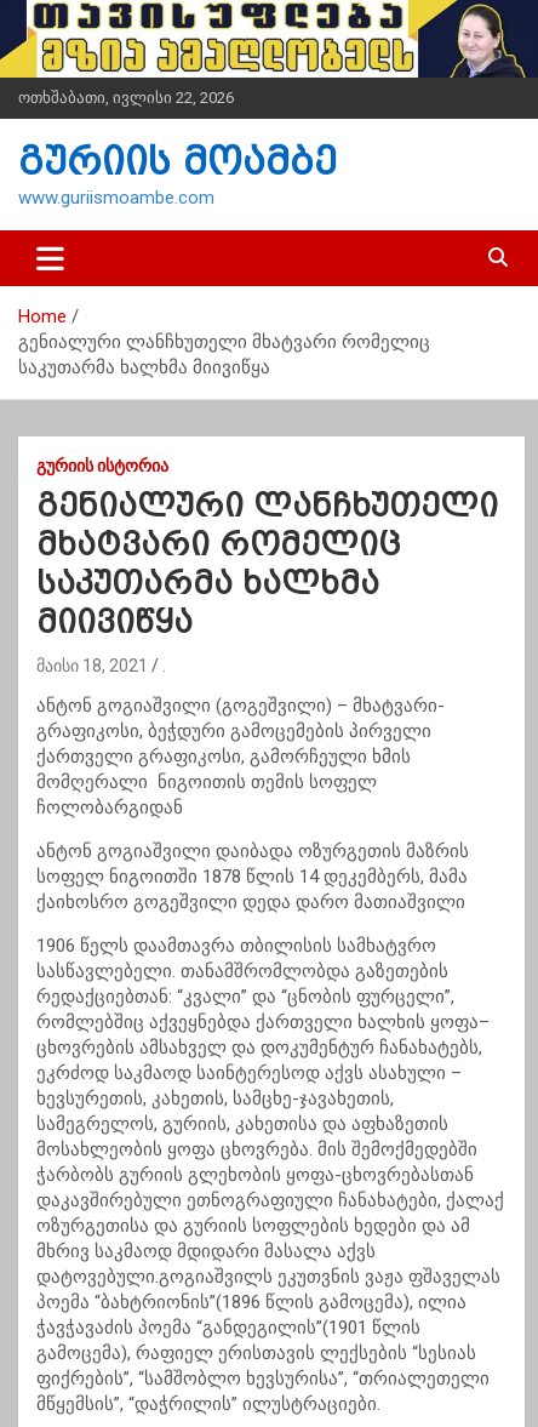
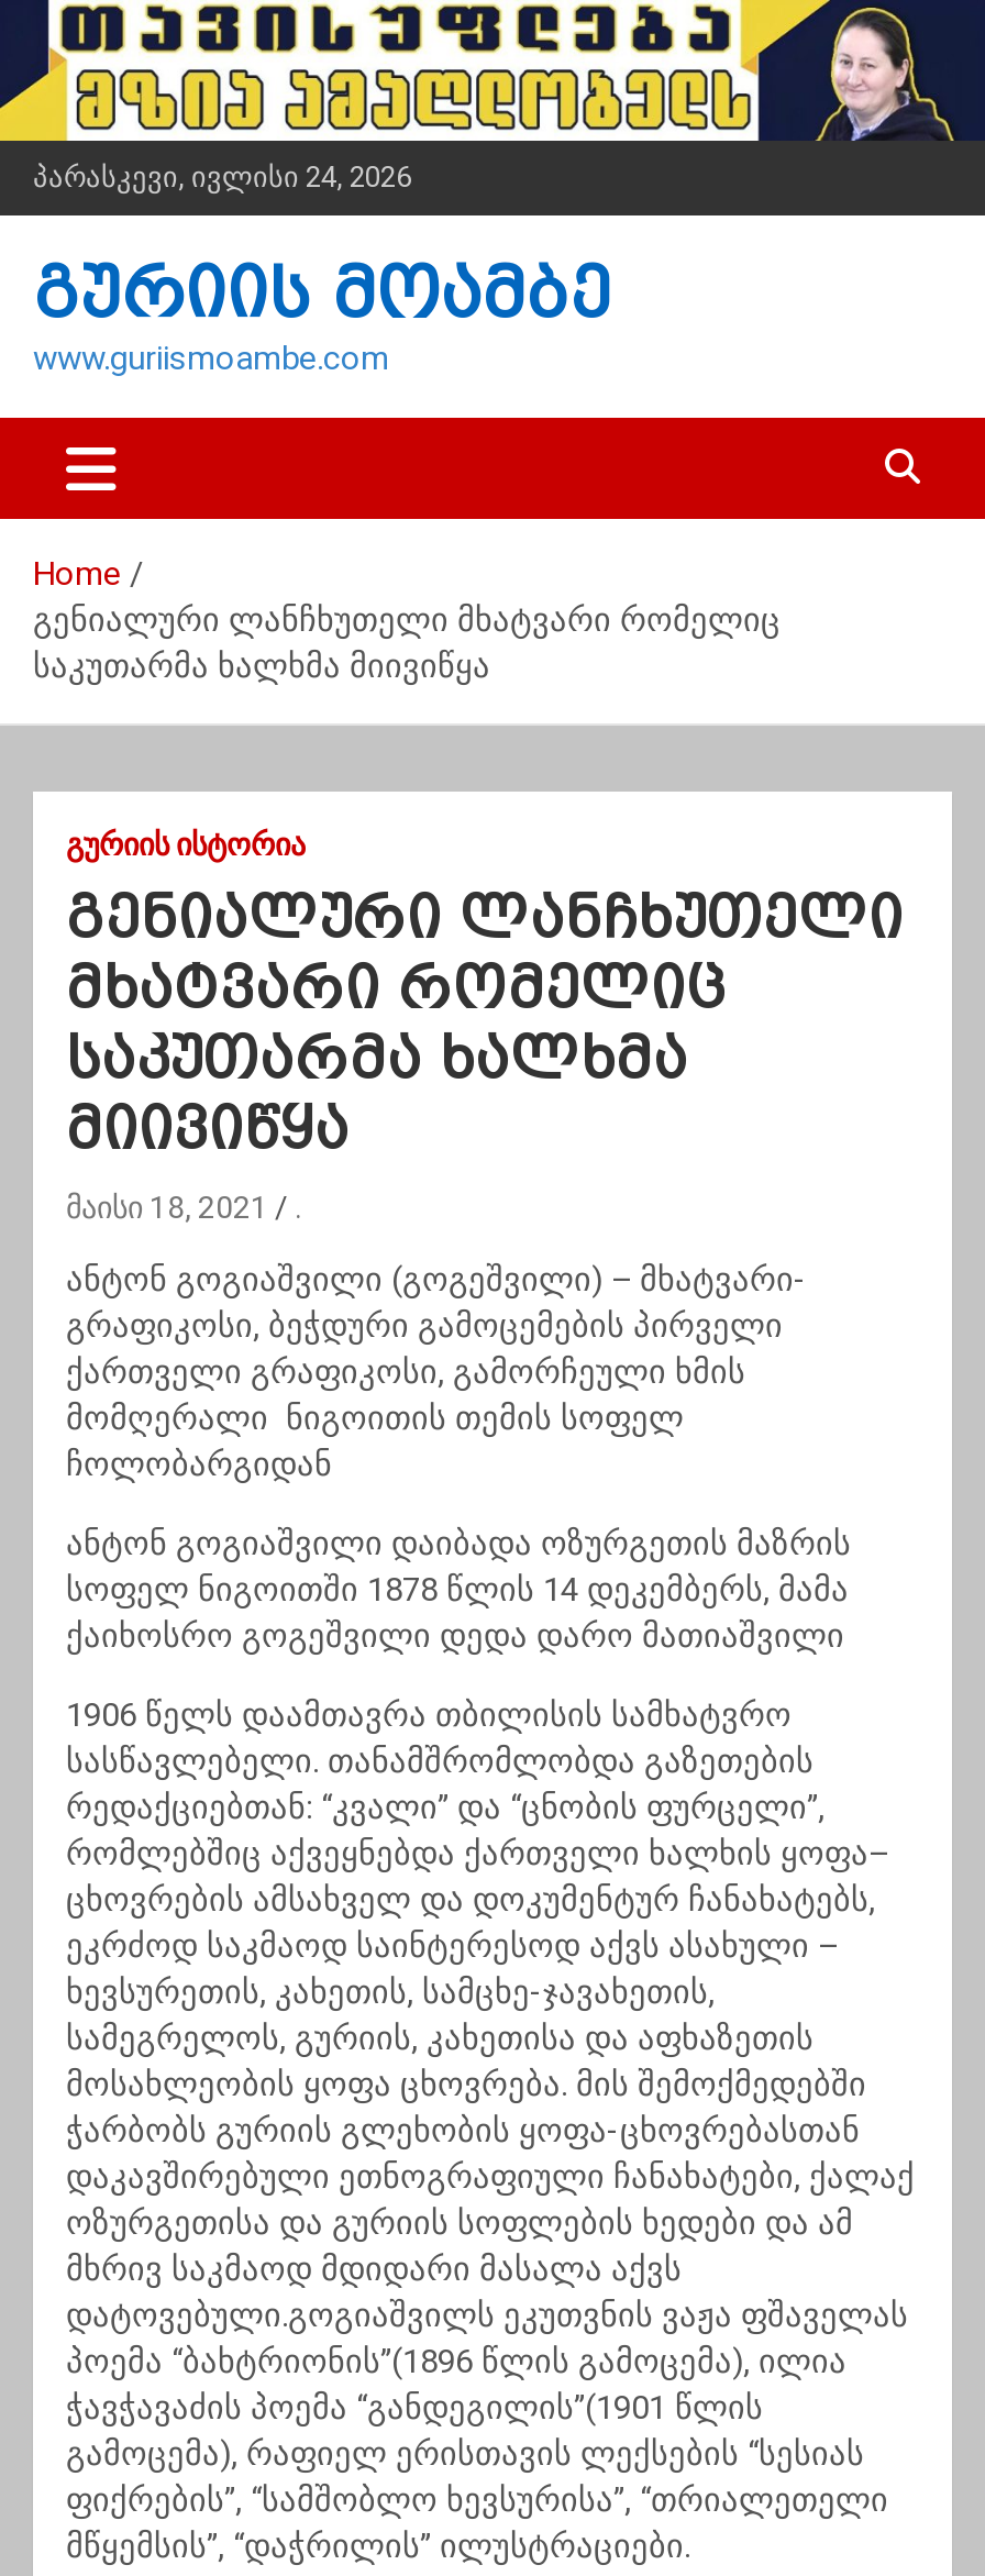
- ოთხშაბათი, ივლისი 22, 2026
+ პარასკევი, ივლისი 24, 2026
